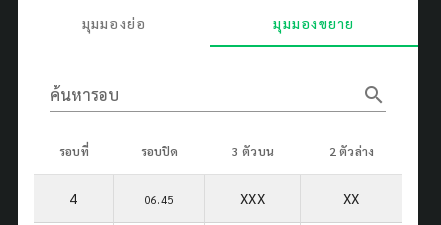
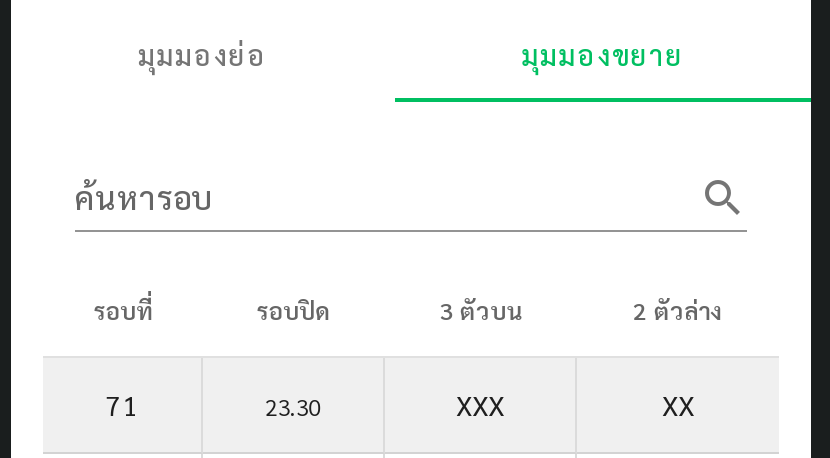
- 4
+ 71

- 06.45
+ 23.30
